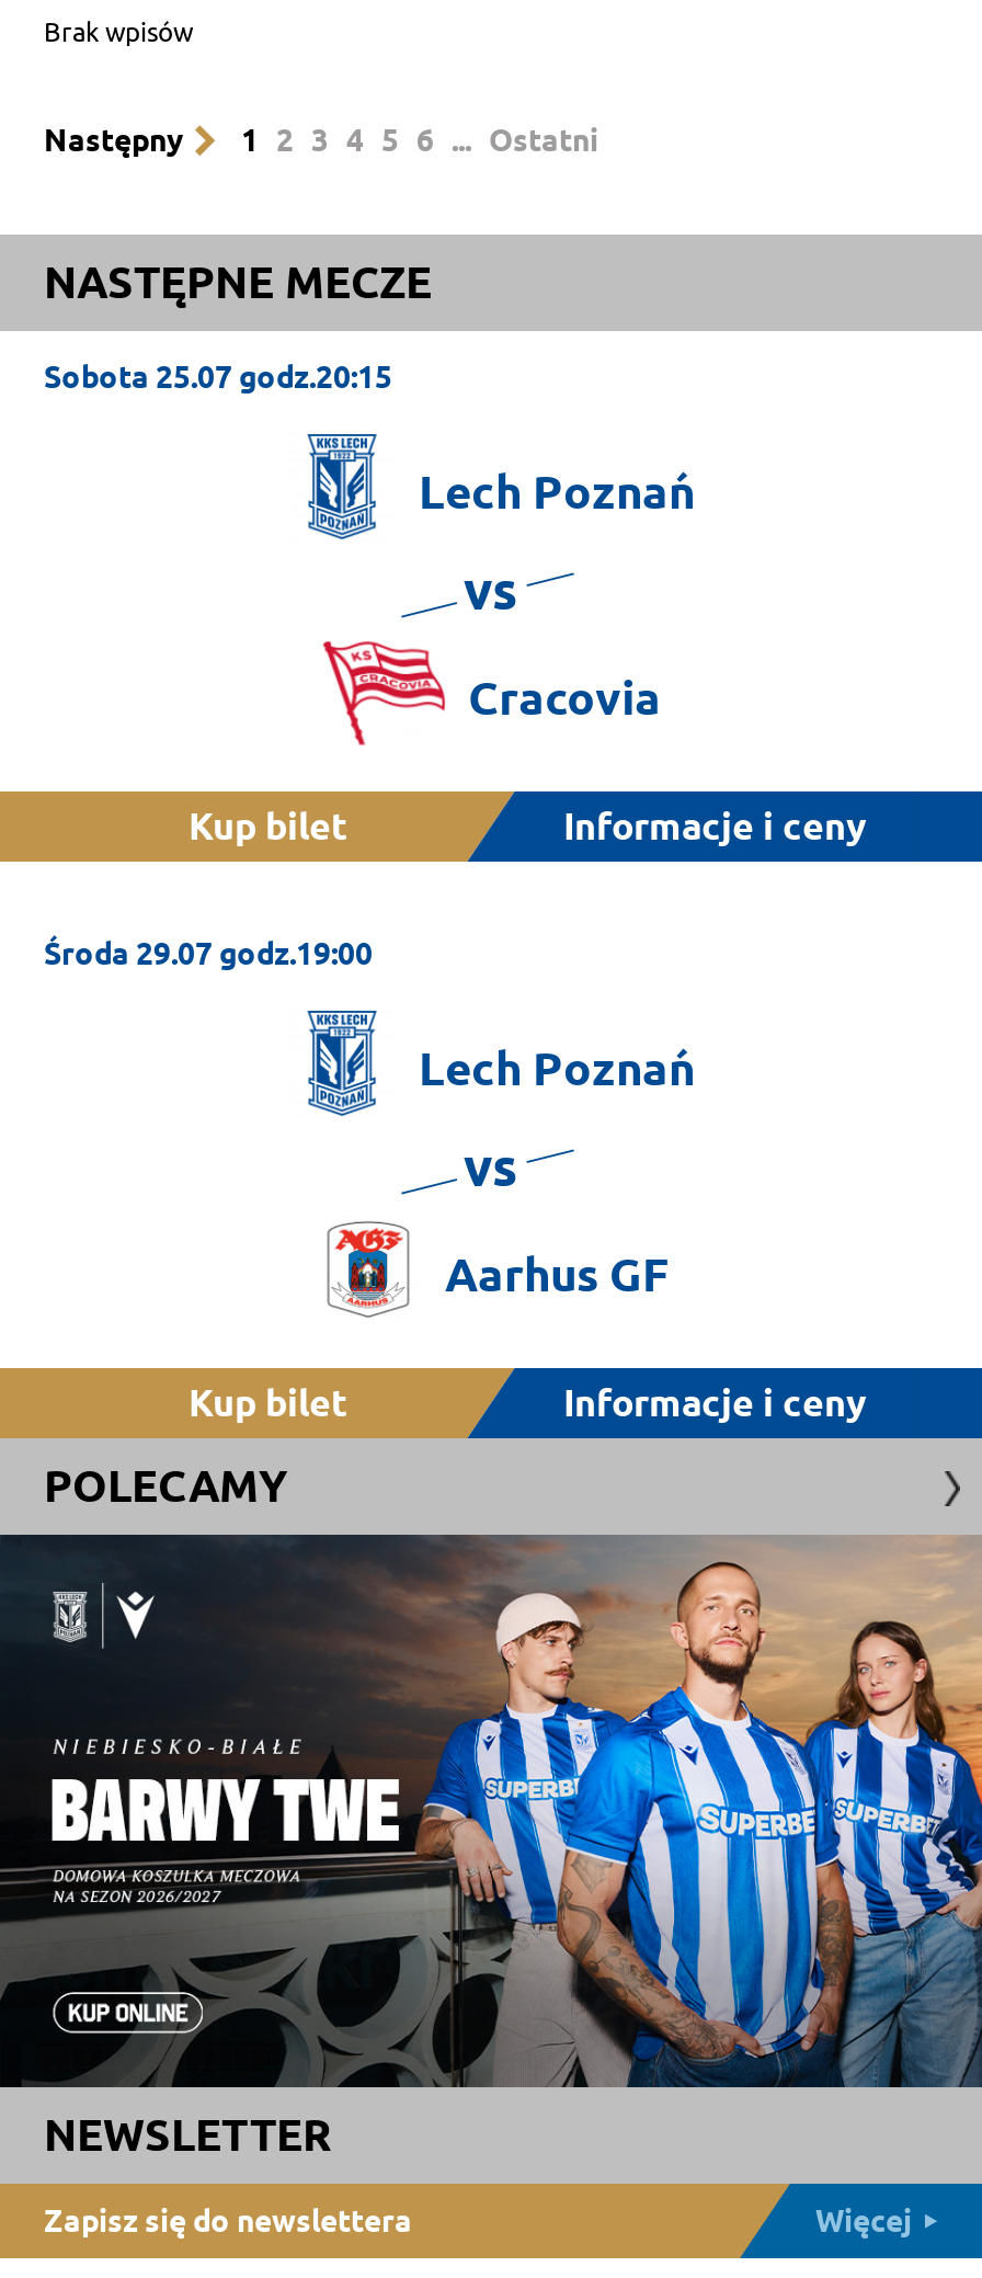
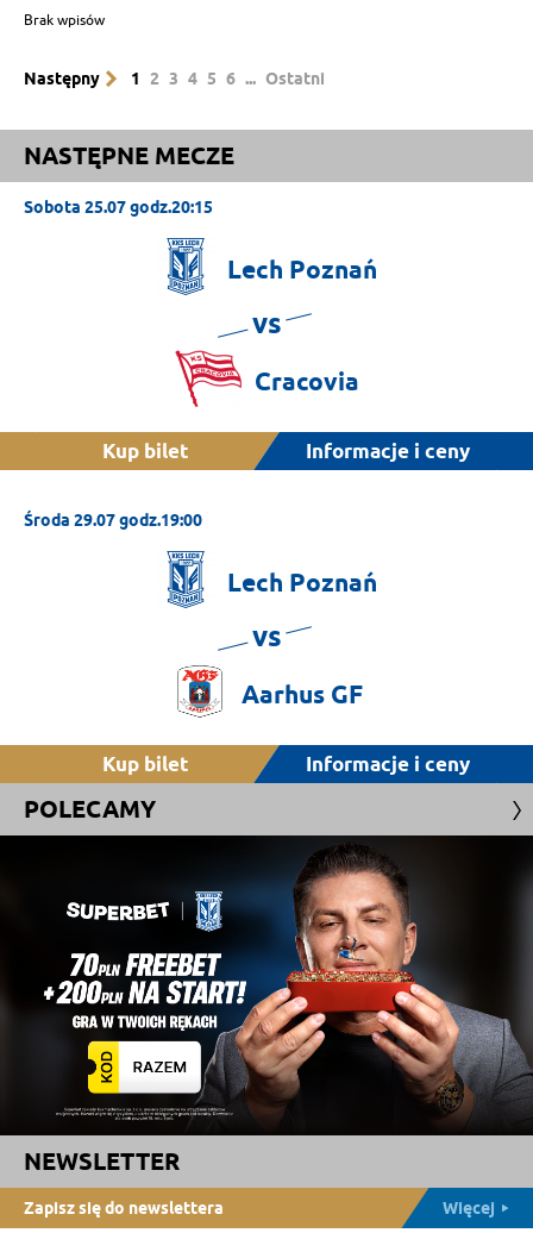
- [image]
+ [image]
